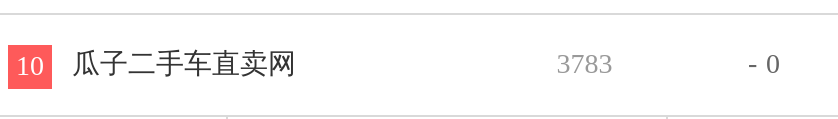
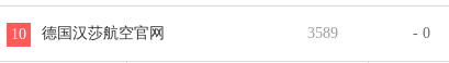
- 瓜子二手车直卖网
+ 德国汉莎航空官网

- 3783
+ 3589
